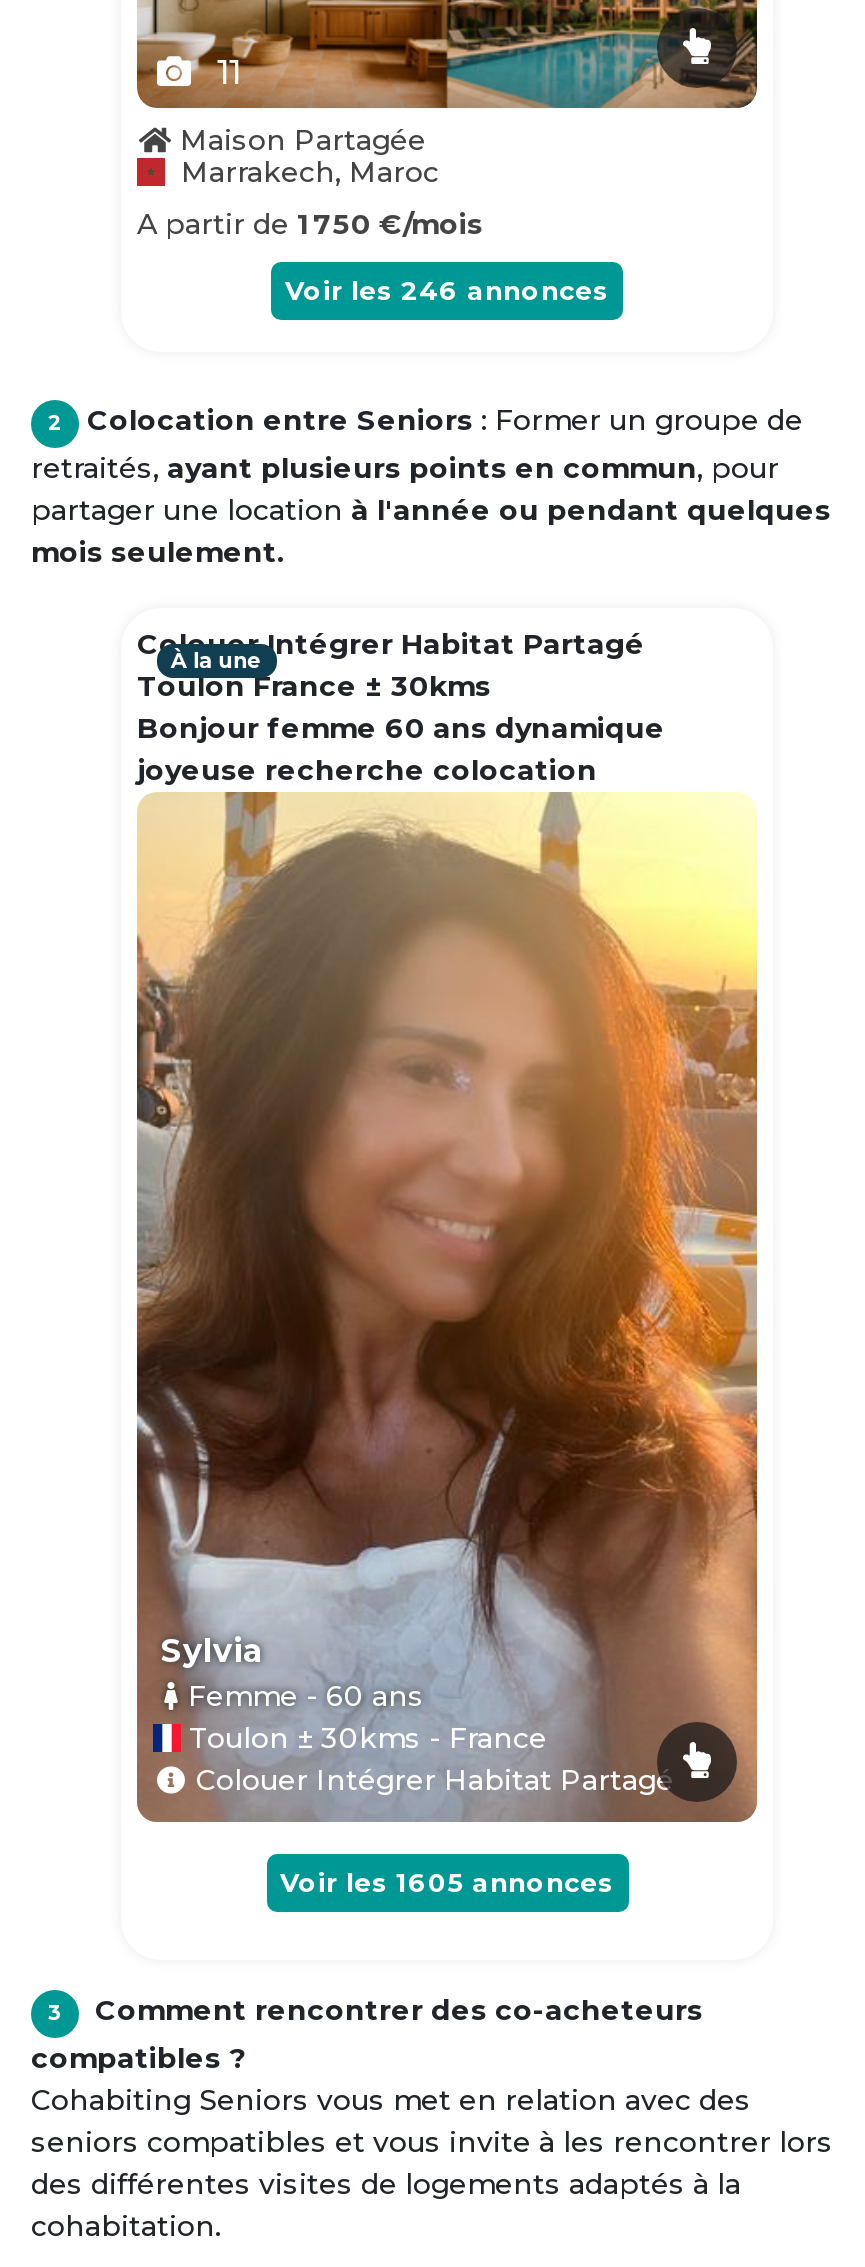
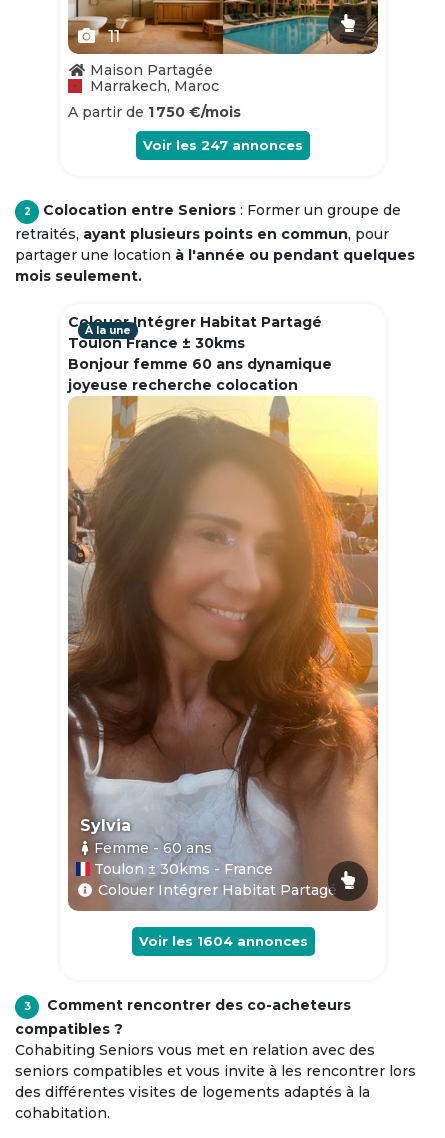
- Voir les 246 annonces
+ Voir les 247 annonces

- Voir les 1605 annonces
+ Voir les 1604 annonces
